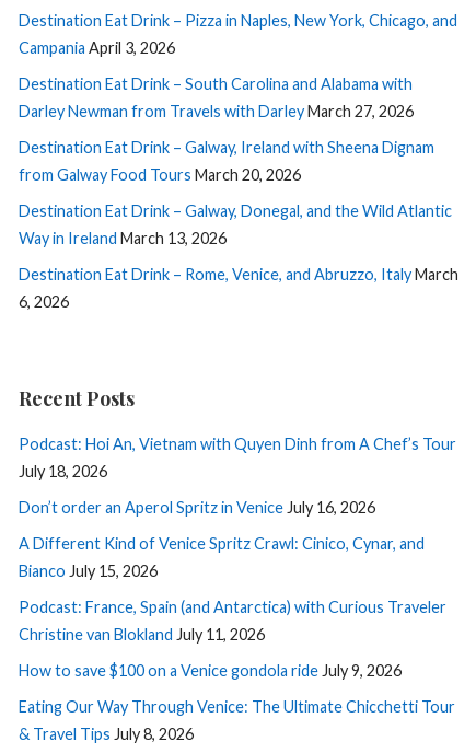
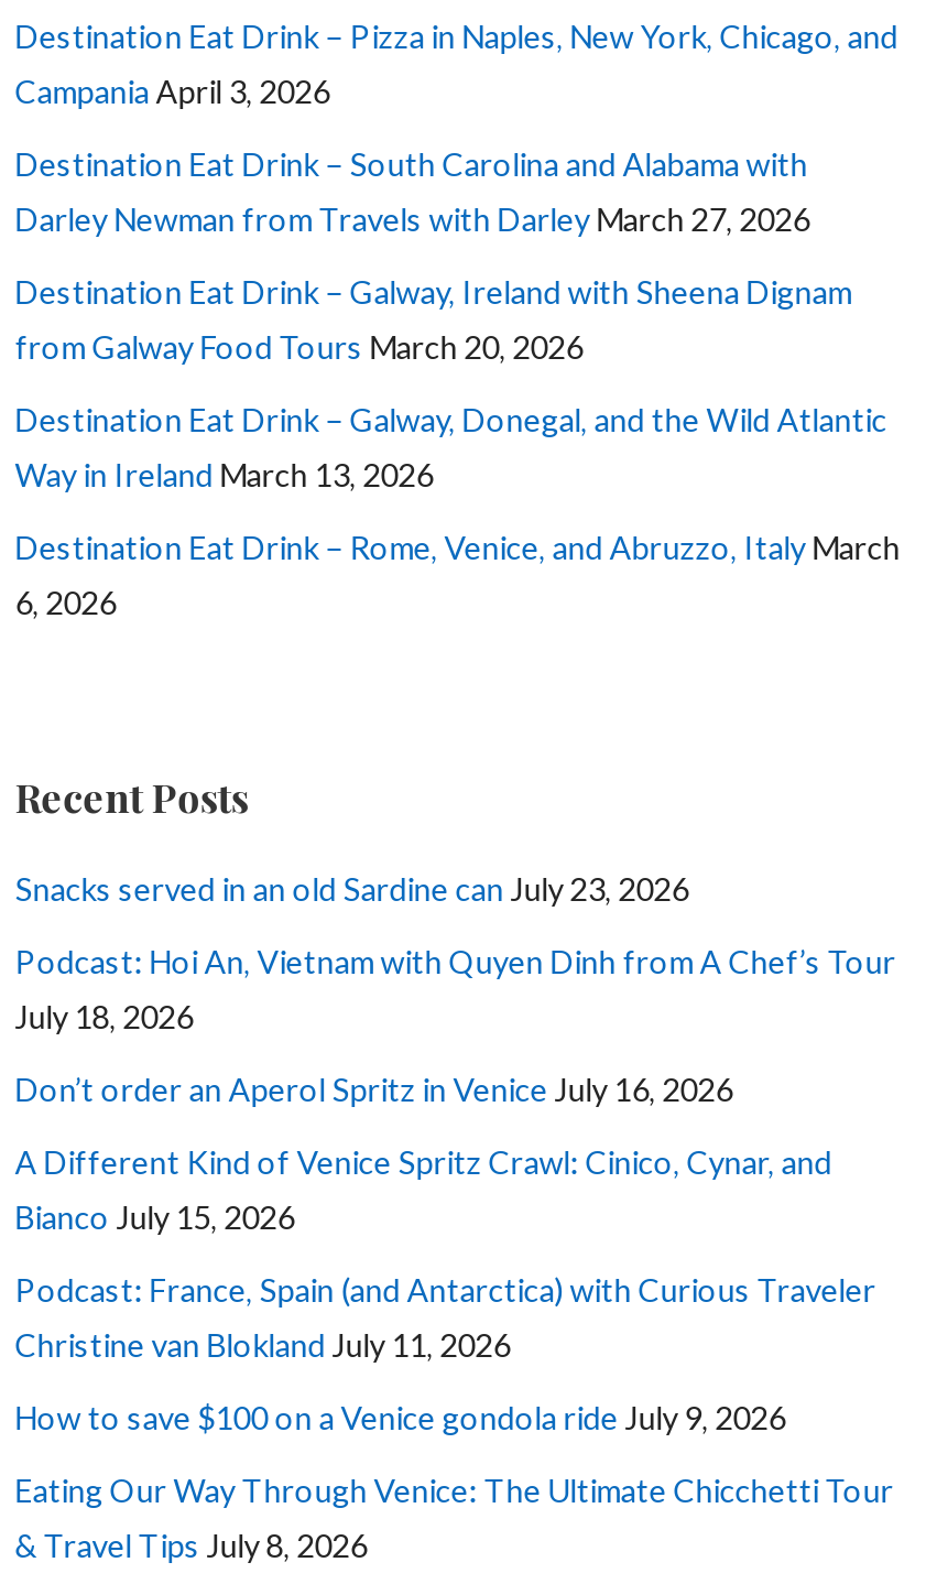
+ Snacks served in an old Sardine can July 23, 2026
